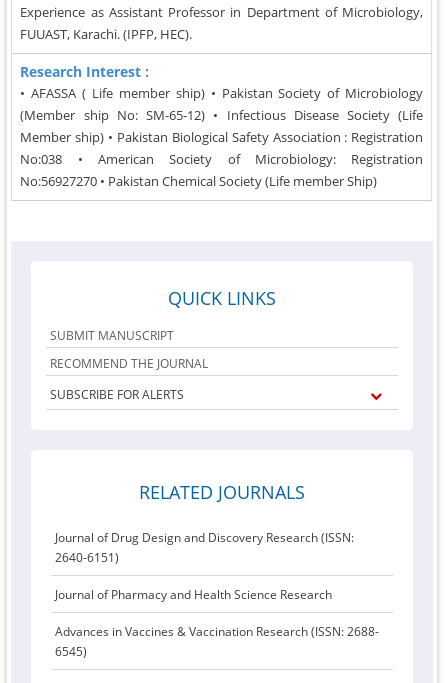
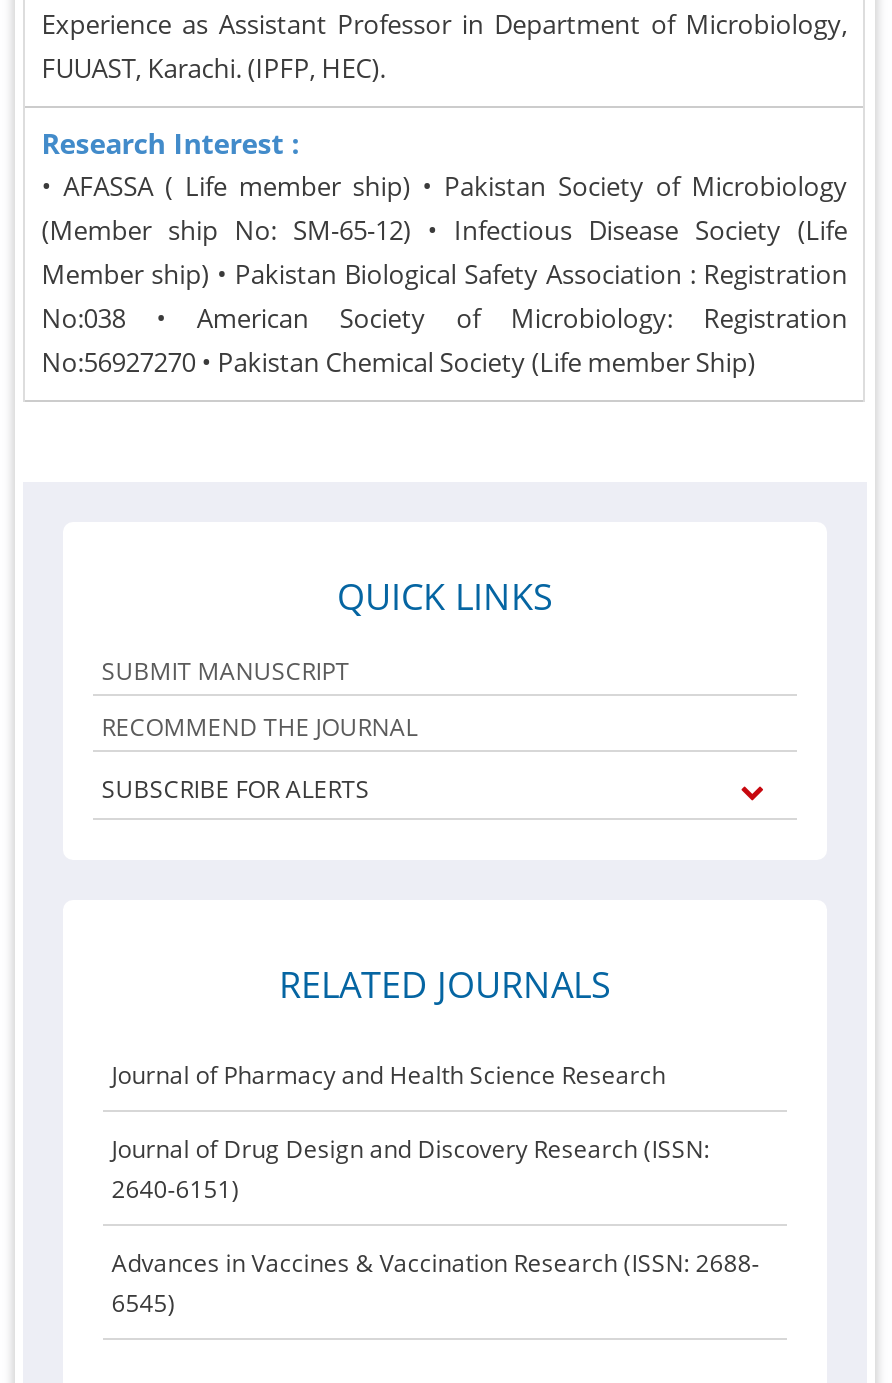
moved down: Journal of Drug Design and Discovery Research (ISSN: | 2640-6151)

moved up: Journal of Pharmacy and Health Science Research
